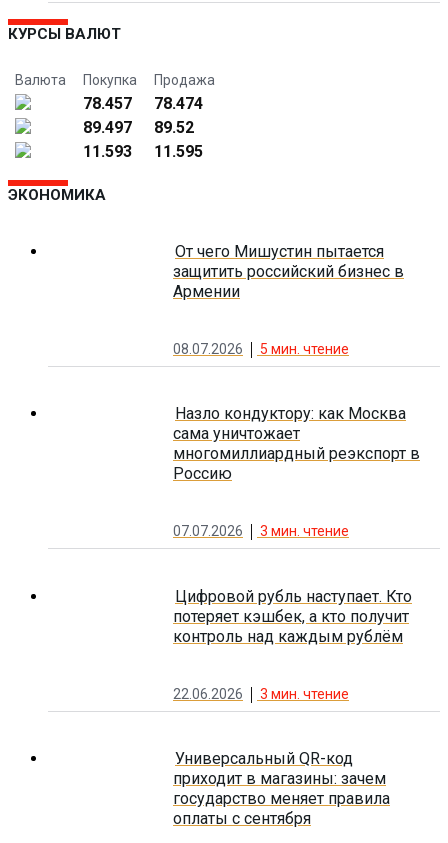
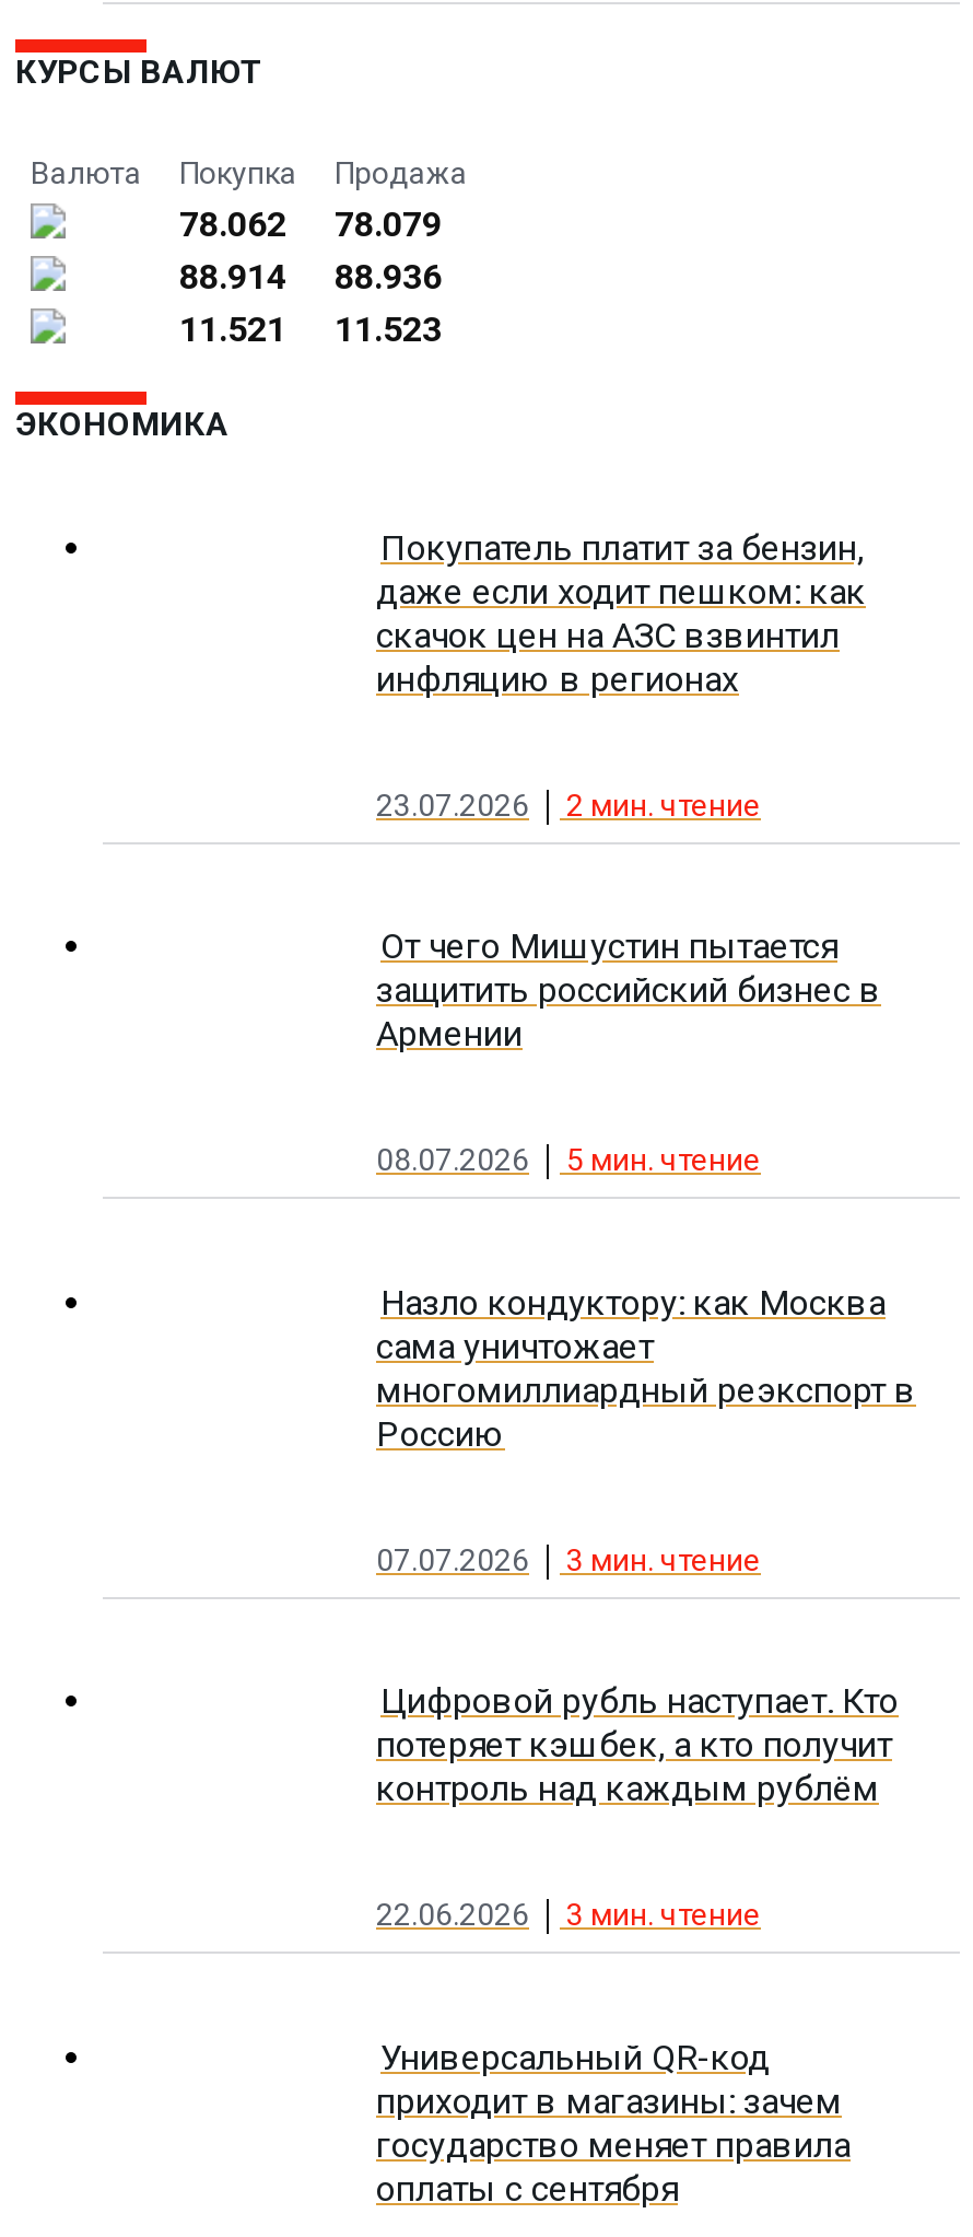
- 78.457
+ 78.062

- 78.474
+ 78.079

- 89.497
+ 88.914

- 89.52
+ 88.936

- 11.593
+ 11.521

- 11.595
+ 11.523

+ Покупатель платит за бензин,
+ даже если ходит пешком: как
+ скачок цен на АЗС взвинтил
+ инфляцию в регионах
+ 23.07.2026
+ 2 мин. чтение
